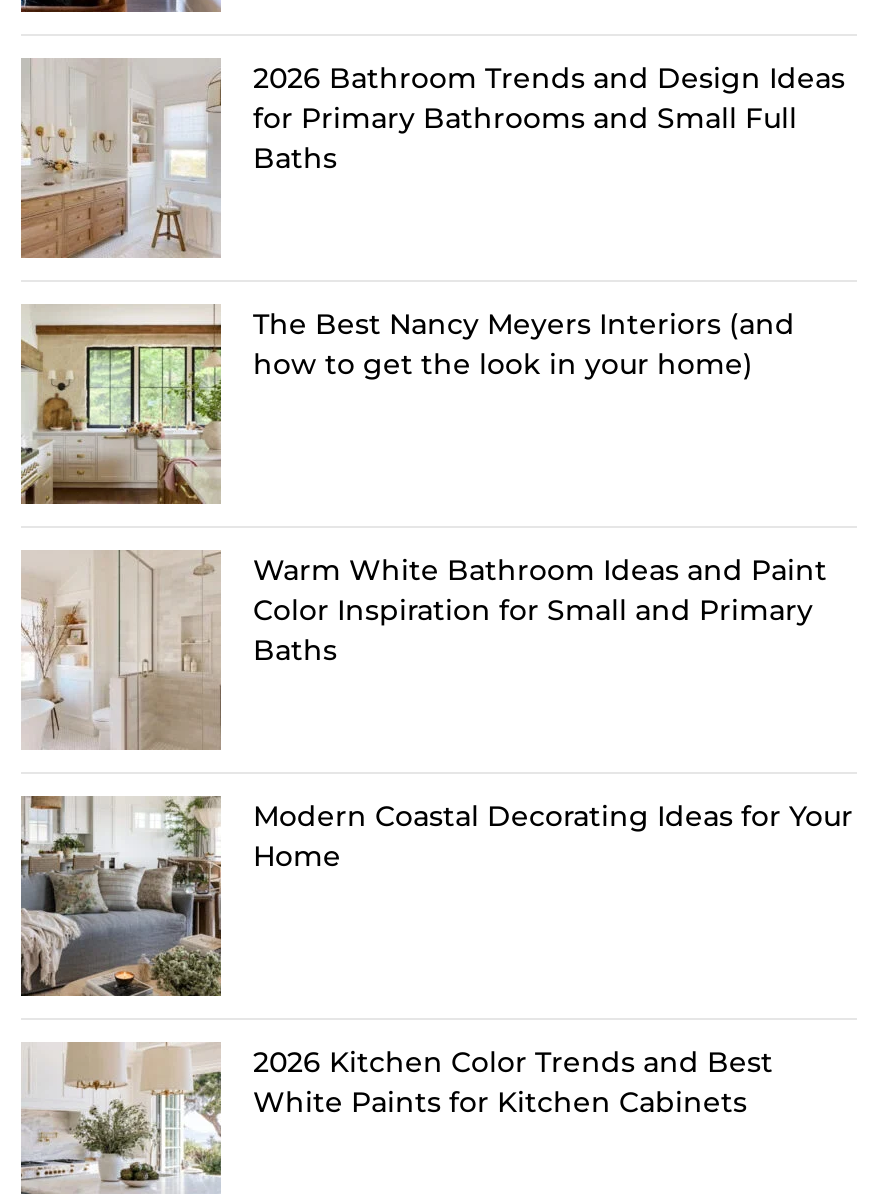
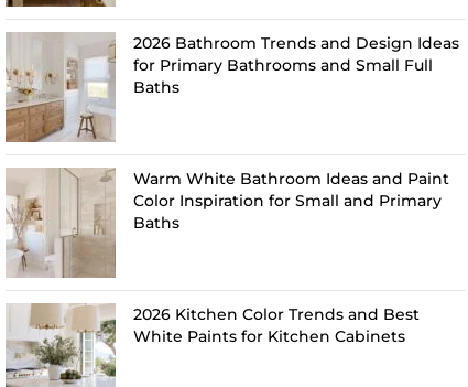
- [image]
- The Best Nancy Meyers Interiors (and
- how to get the look in your home)

- [image]
- Modern Coastal Decorating Ideas for Your
- Home
